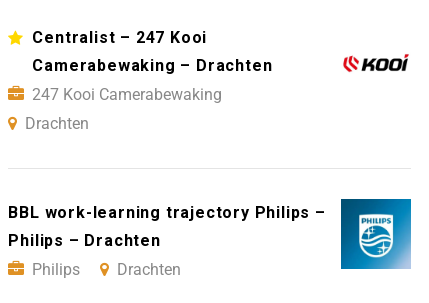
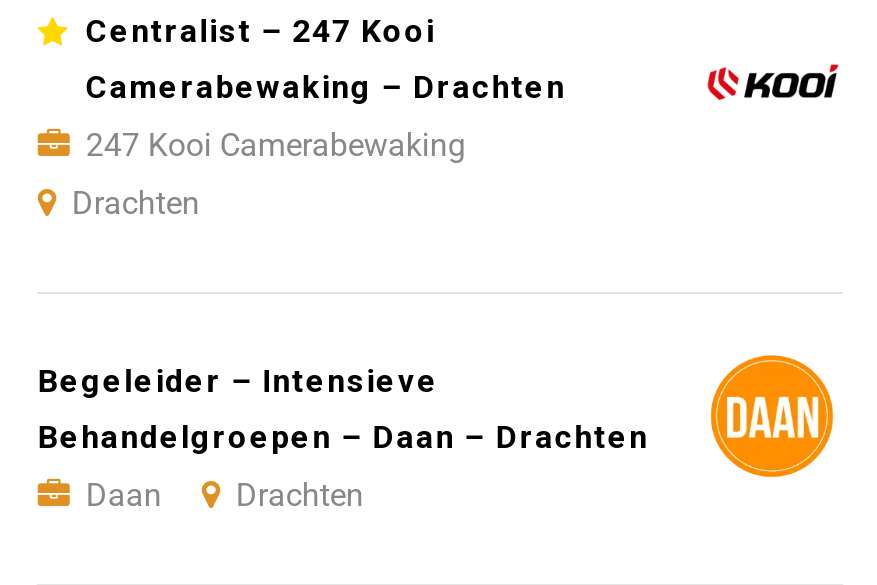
- BBL work-learning trajectory Philips –
+ Begeleider – Intensieve

- [image]
+ [image]

- Philips – Drachten
+ Behandelgroepen – Daan – Drachten

- Philips
+ Daan
